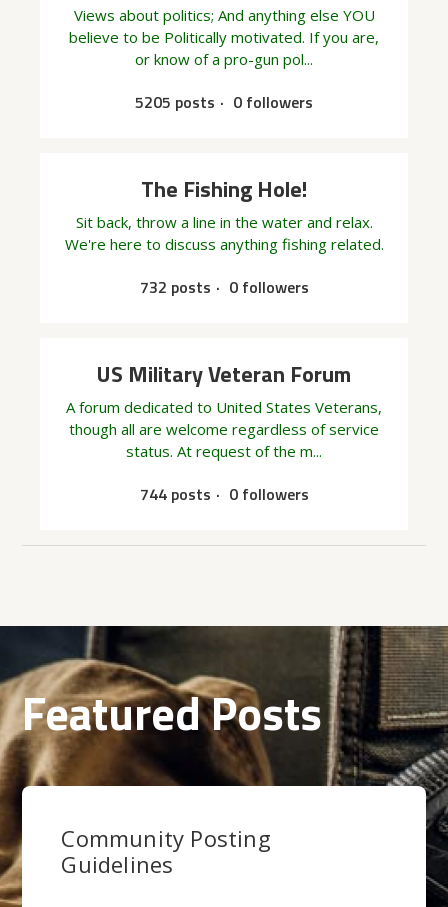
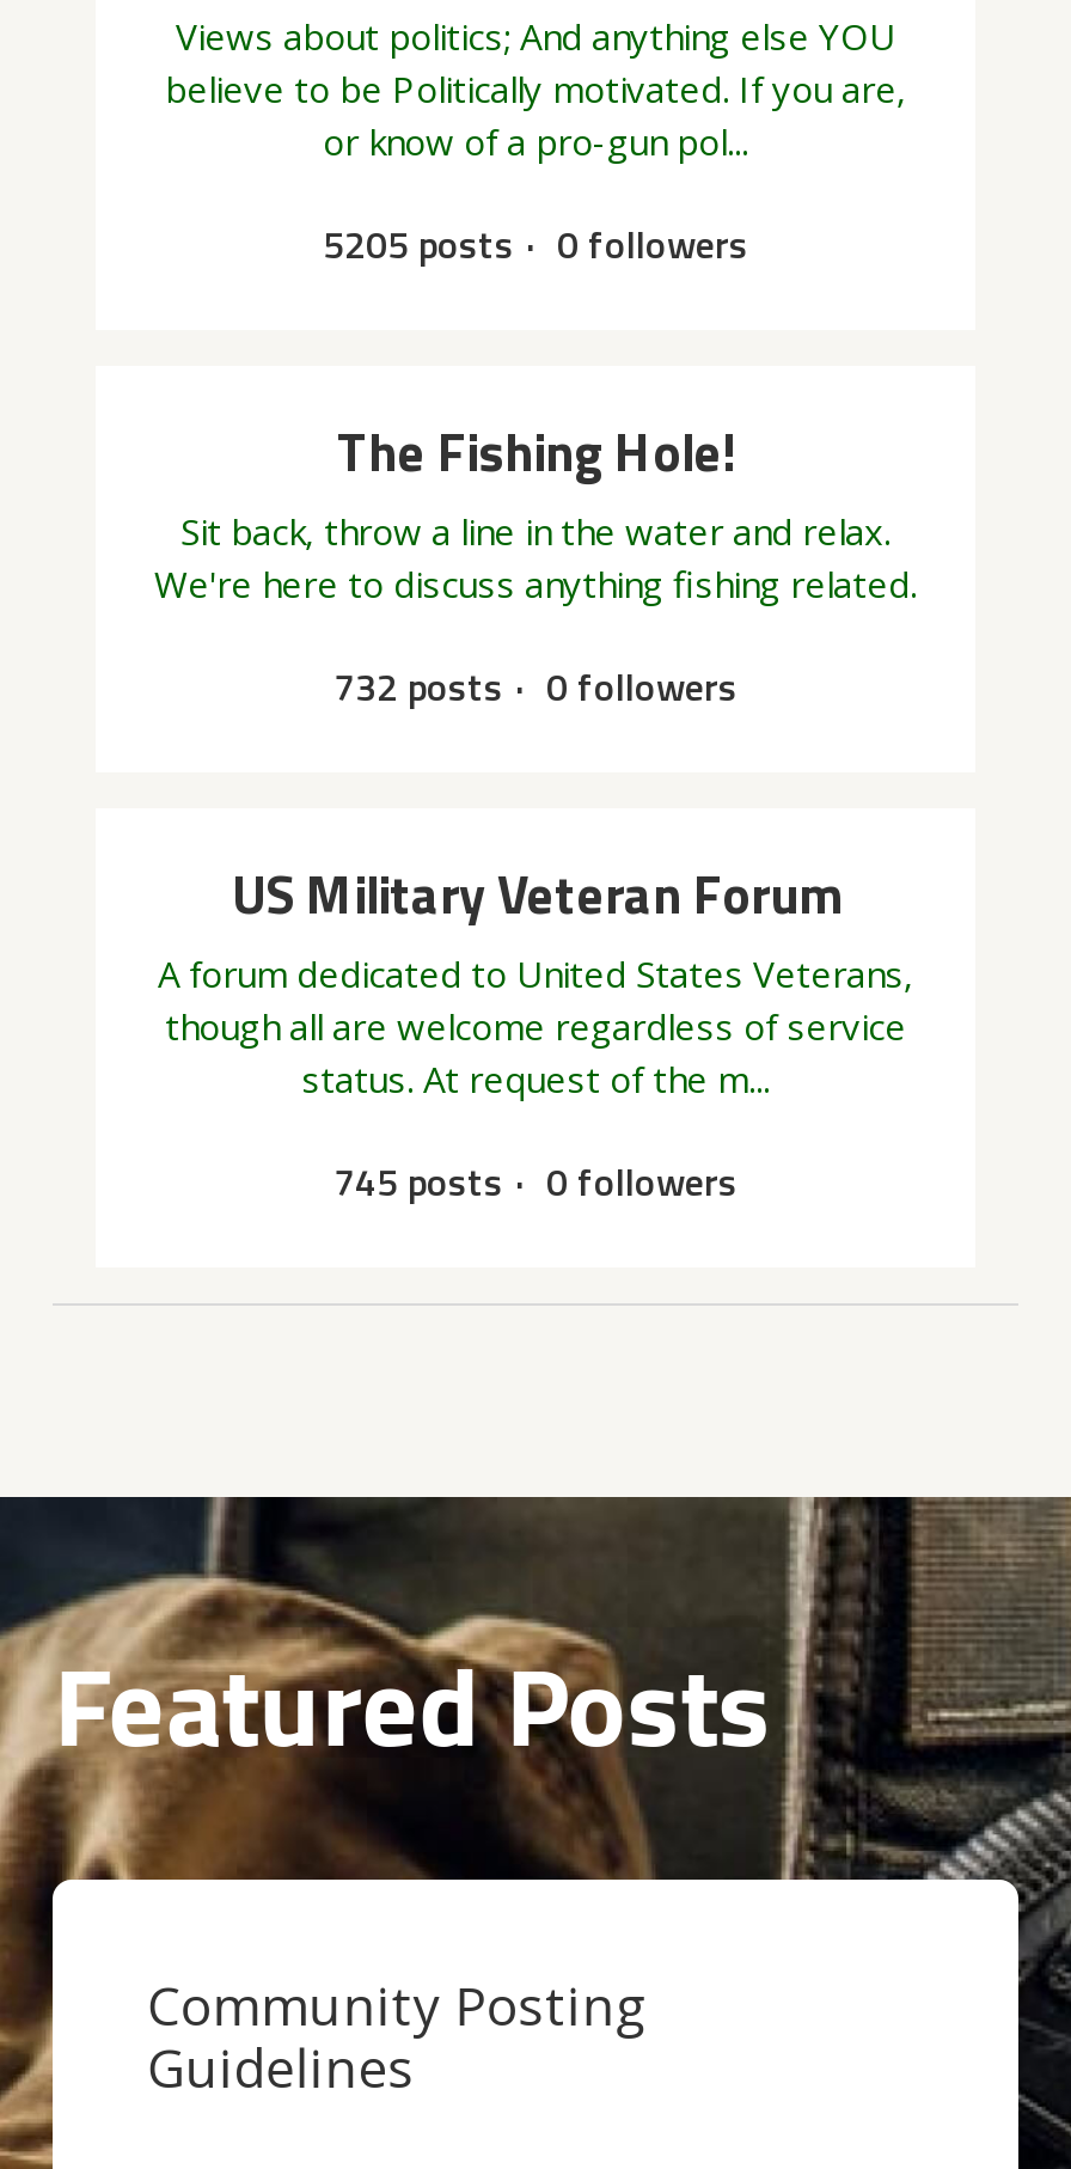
- 744 posts 0 followers
+ 745 posts 0 followers
